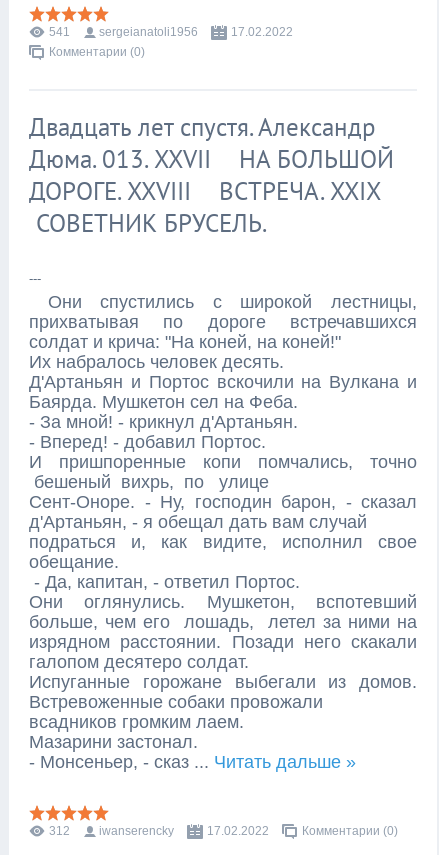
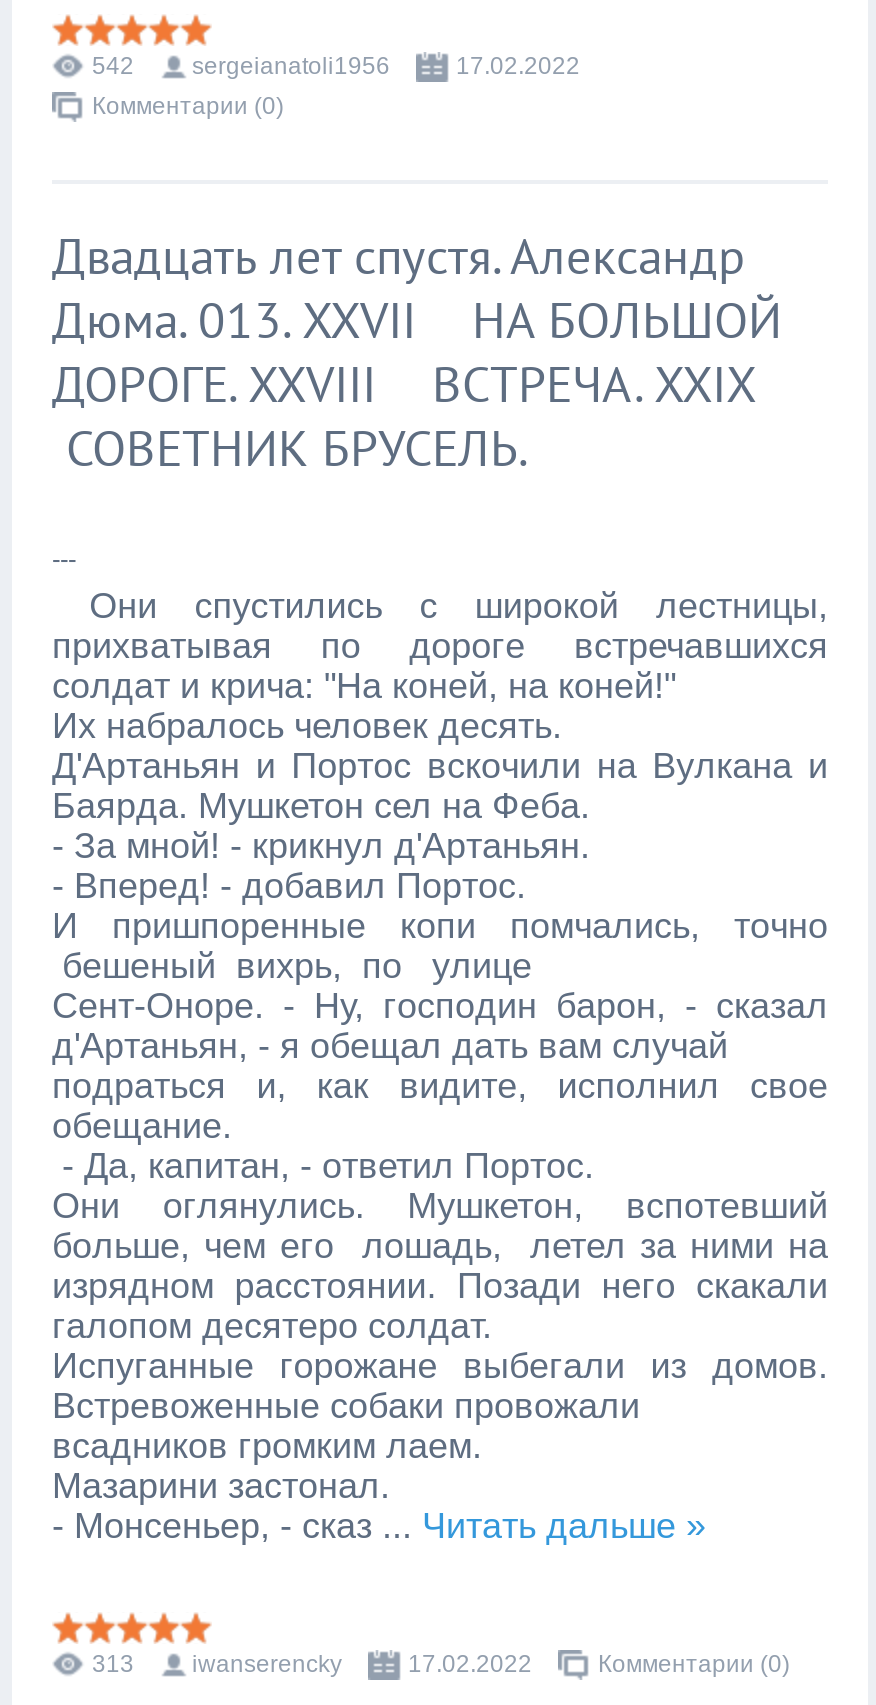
- 541
+ 542

- 312
+ 313
